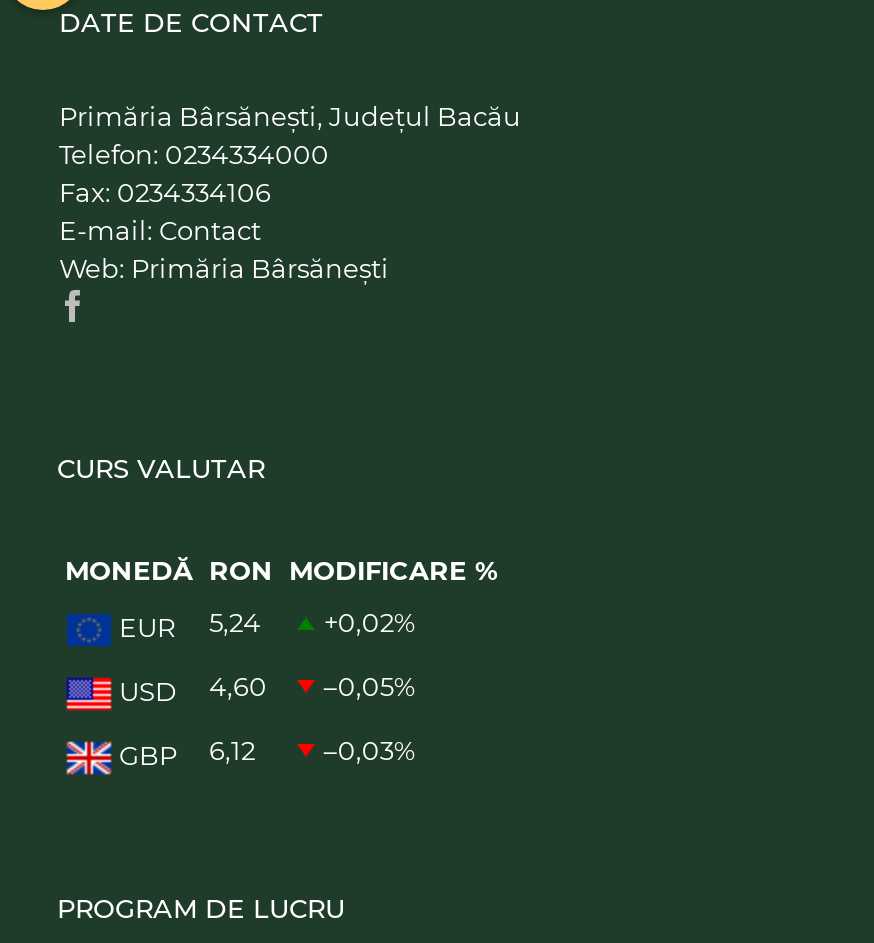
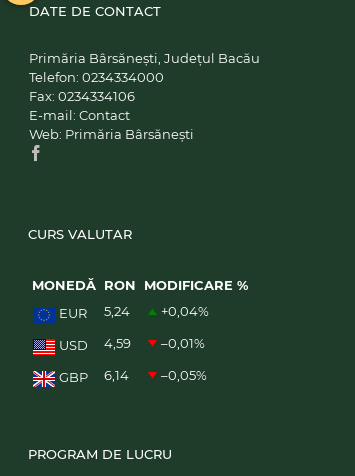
- EUR 5,24 +0,02%
+ EUR 5,24 +0,04%

- 4,60
+ 4,59

- –0,05%
+ –0,01%

- GBP 6,12
+ GBP 6,14

- –0,03%
+ –0,05%
